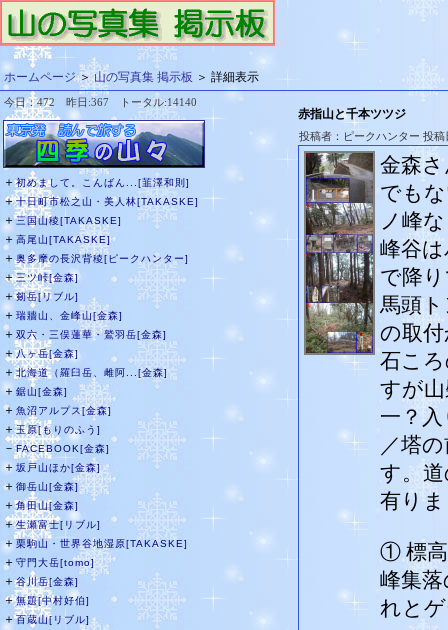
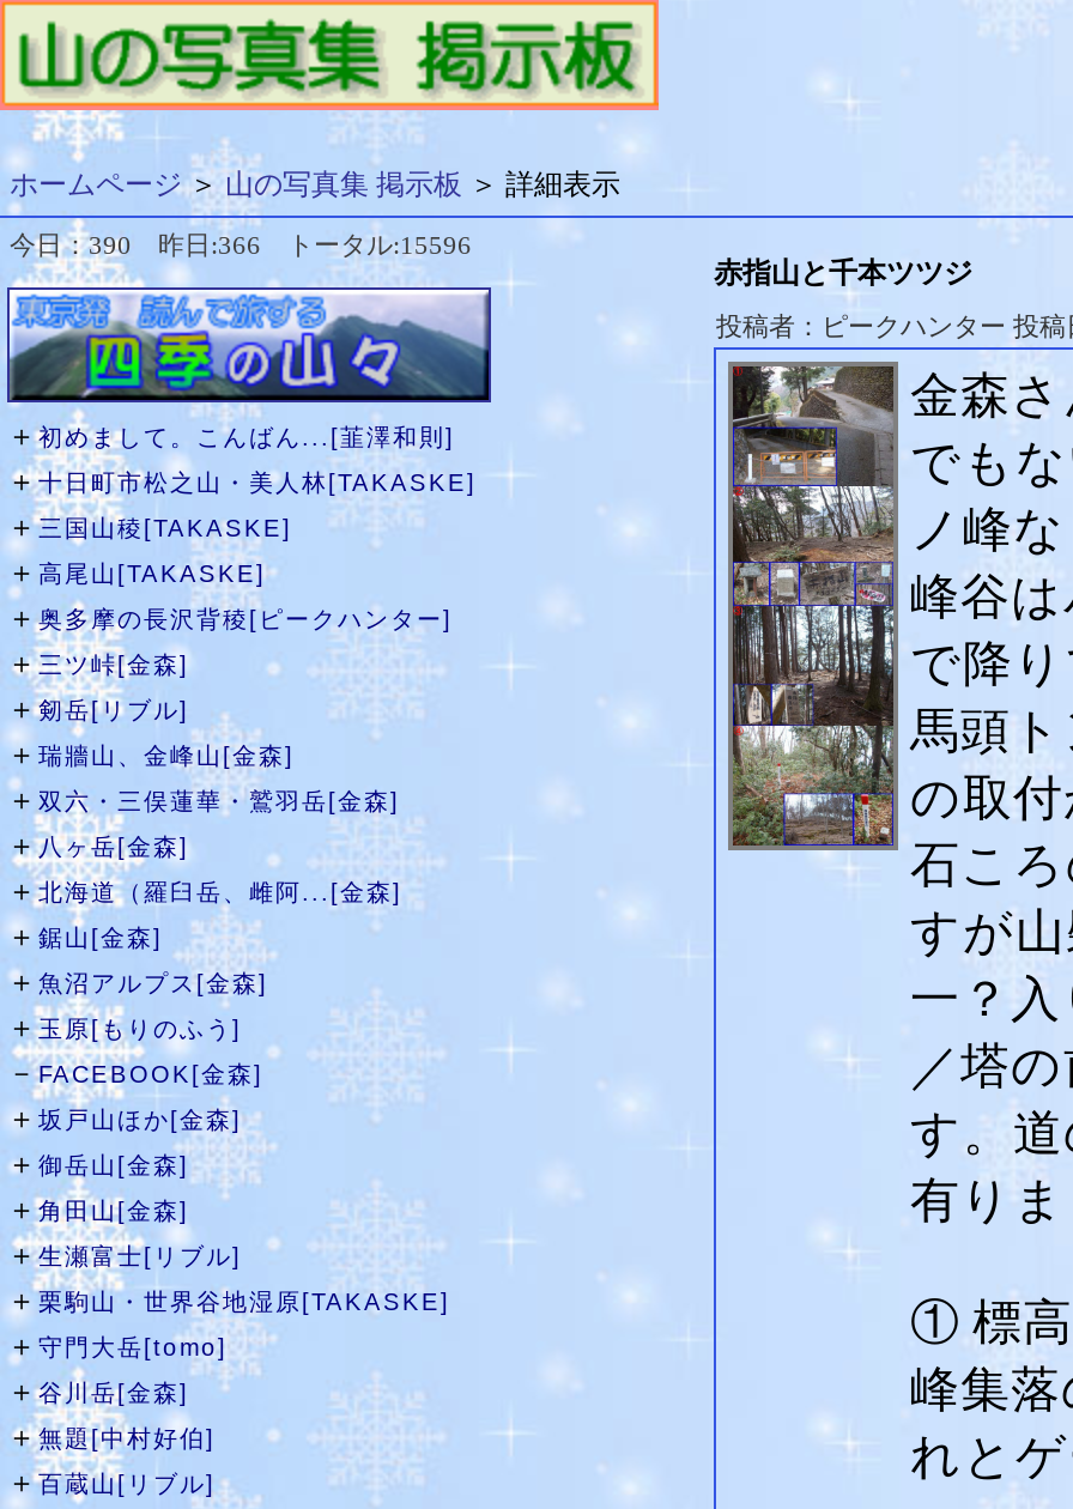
- 今日：472 昨日:367 トータル:14140
+ 今日：390 昨日:366 トータル:15596
